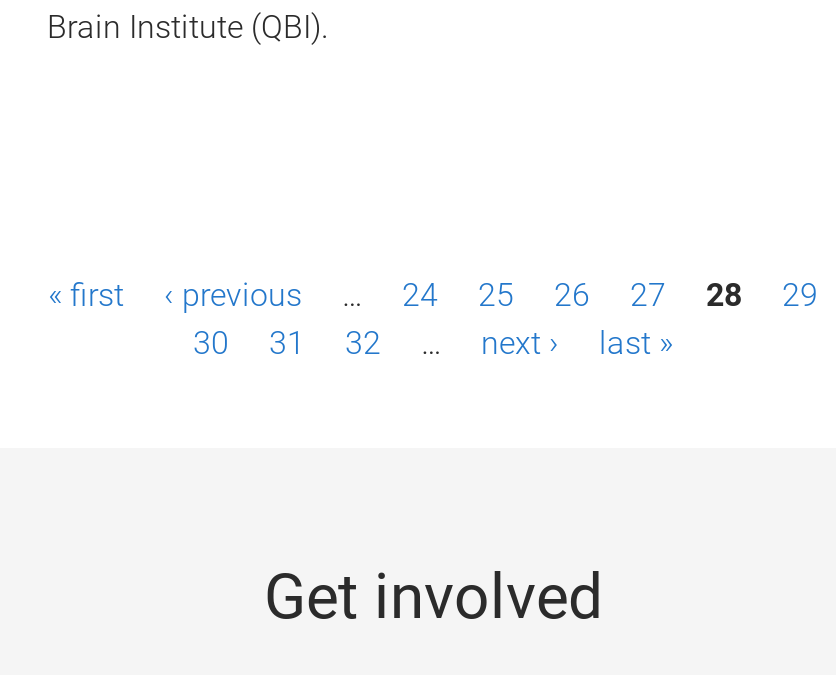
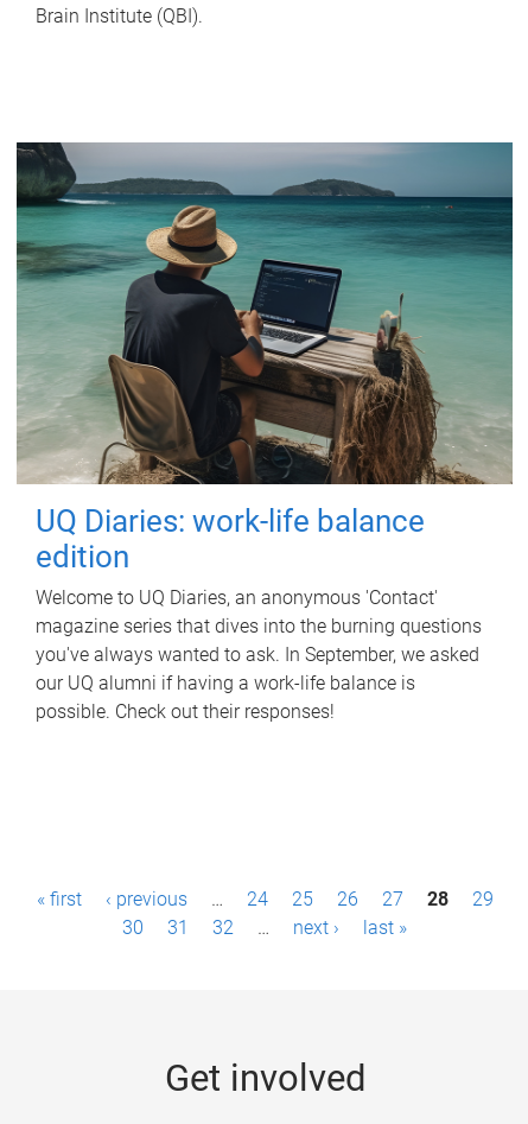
+ [image]
+ UQ Diaries: work-life balance
+ edition
+ Welcome to UQ Diaries, an anonymous 'Contact'
+ magazine series that dives into the burning questions
+ you've always wanted to ask. In September, we asked
+ our UQ alumni if having a work-life balance is
+ possible. Check out their responses!
